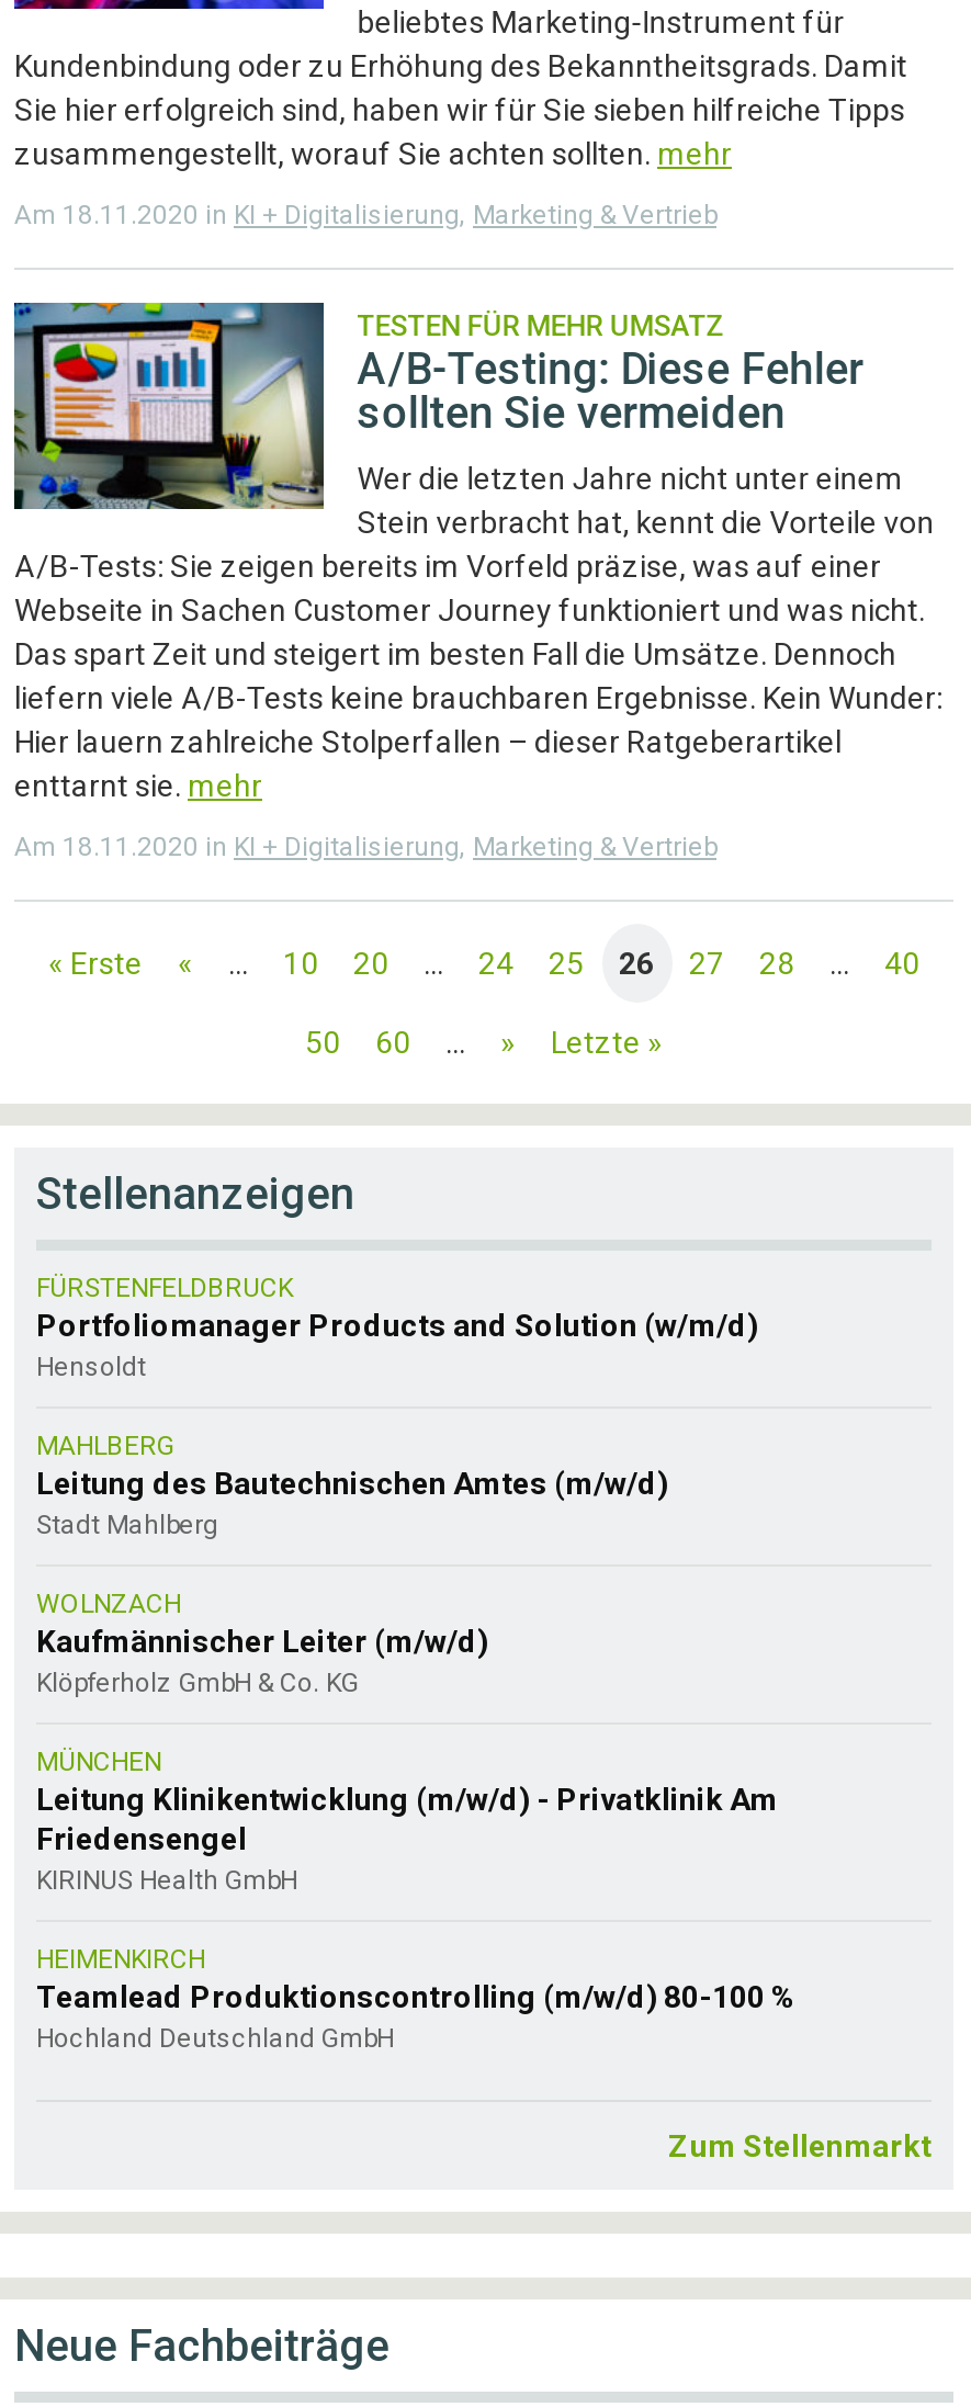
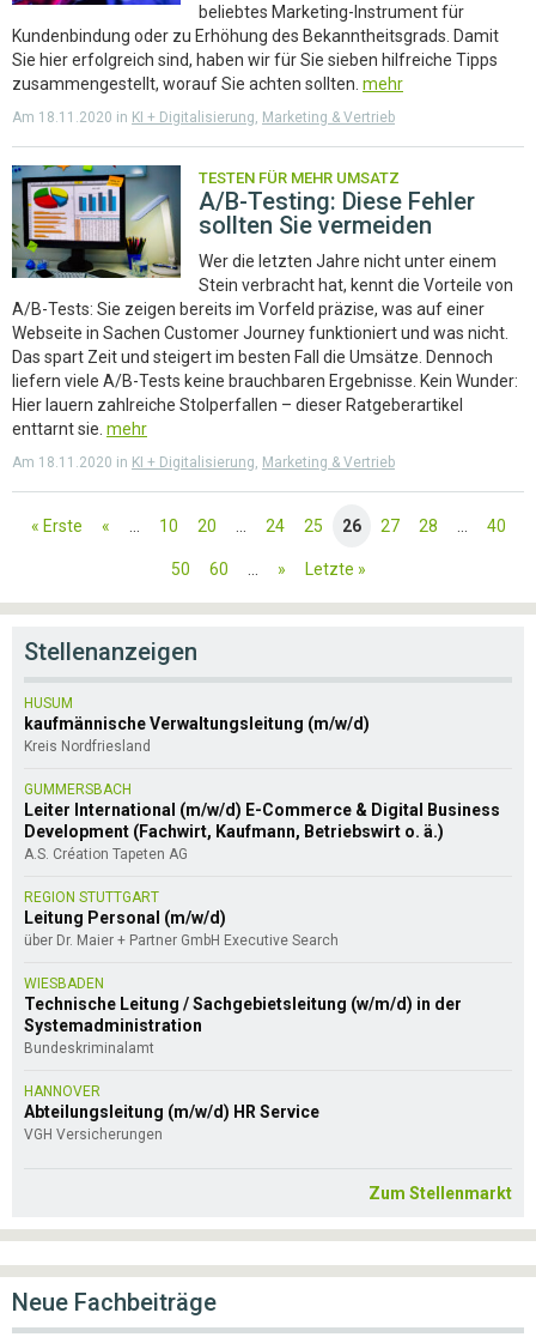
- FÜRSTENFELDBRUCK
- Portfoliomanager Products and Solution (w/m/d)
- Hensoldt
+ HUSUM
+ kaufmännische Verwaltungsleitung (m/w/d)
+ Kreis Nordfriesland

- MAHLBERG
- Leitung des Bautechnischen Amtes (m/w/d)
- Stadt Mahlberg
+ GUMMERSBACH
+ Leiter International (m/w/d) E-Commerce & Digital Business
+ Development (Fachwirt, Kaufmann, Betriebswirt o. ä.)
+ A.S. Création Tapeten AG

- WOLNZACH
- Kaufmännischer Leiter (m/w/d)
- Klöpferholz GmbH & Co. KG
+ REGION STUTTGART
+ Leitung Personal (m/w/d)
+ über Dr. Maier + Partner GmbH Executive Search

- MÜNCHEN
- Leitung Klinikentwicklung (m/w/d) - Privatklinik Am
- Friedensengel
- KIRINUS Health GmbH
+ WIESBADEN
+ Technische Leitung / Sachgebietsleitung (w/m/d) in der
+ Systemadministration
+ Bundeskriminalamt

- HEIMENKIRCH
- Teamlead Produktionscontrolling (m/w/d) 80-100 %
- Hochland Deutschland GmbH
+ HANNOVER
+ Abteilungsleitung (m/w/d) HR Service
+ VGH Versicherungen
